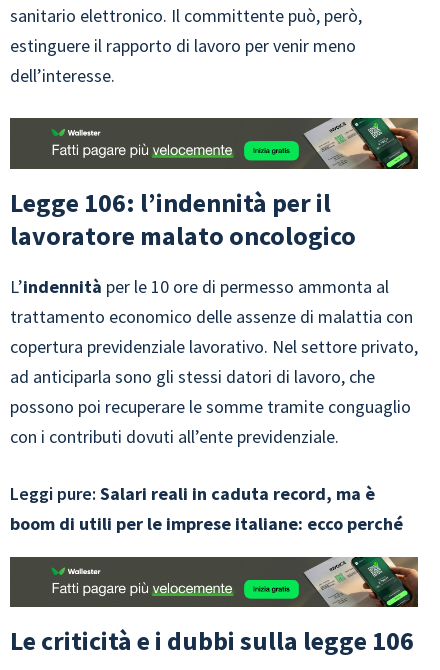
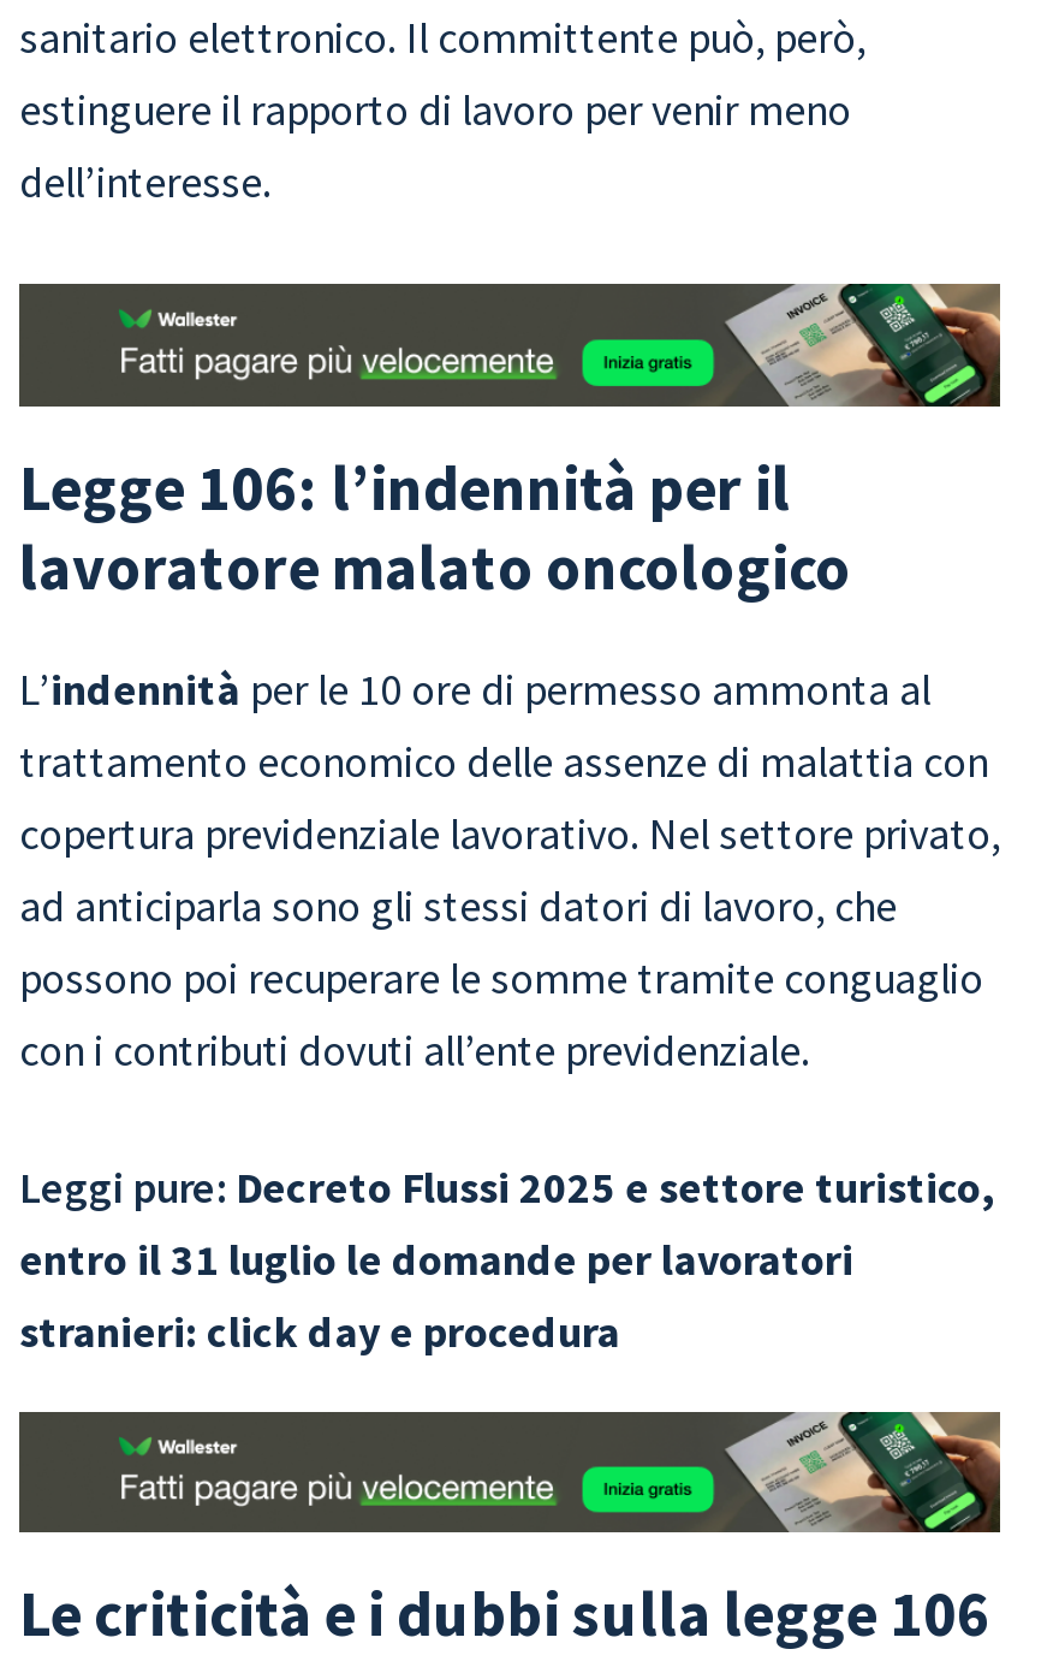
- Leggi pure: Salari reali in caduta record, ma è
- boom di utili per le imprese italiane: ecco perché
+ Leggi pure: Decreto Flussi 2025 e settore turistico,
+ entro il 31 luglio le domande per lavoratori
+ stranieri: click day e procedura
